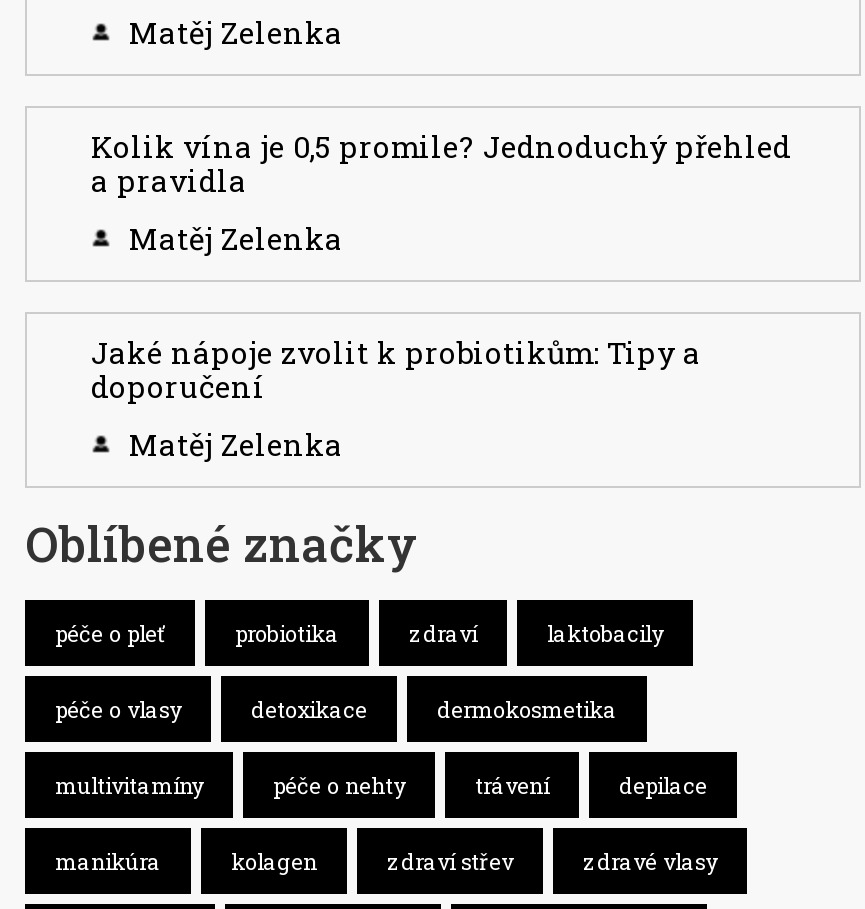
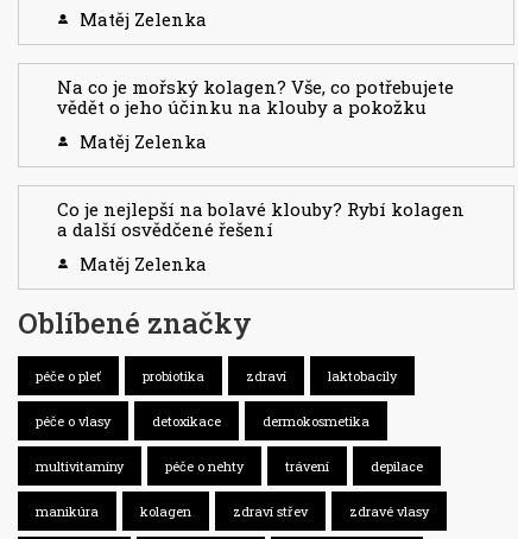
- Kolik vína je 0,5 promile? Jednoduchý přehled
- a pravidla
+ Na co je mořský kolagen? Vše, co potřebujete
+ vědět o jeho účinku na klouby a pokožku

- Jaké nápoje zvolit k probiotikům: Tipy a
- doporučení
+ Co je nejlepší na bolavé klouby? Rybí kolagen
+ a další osvědčené řešení
